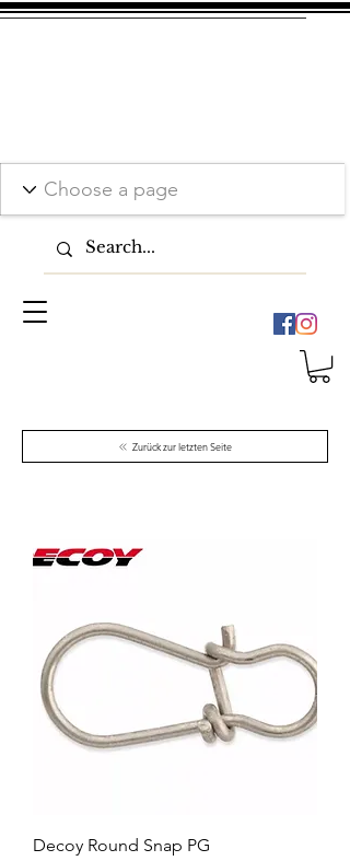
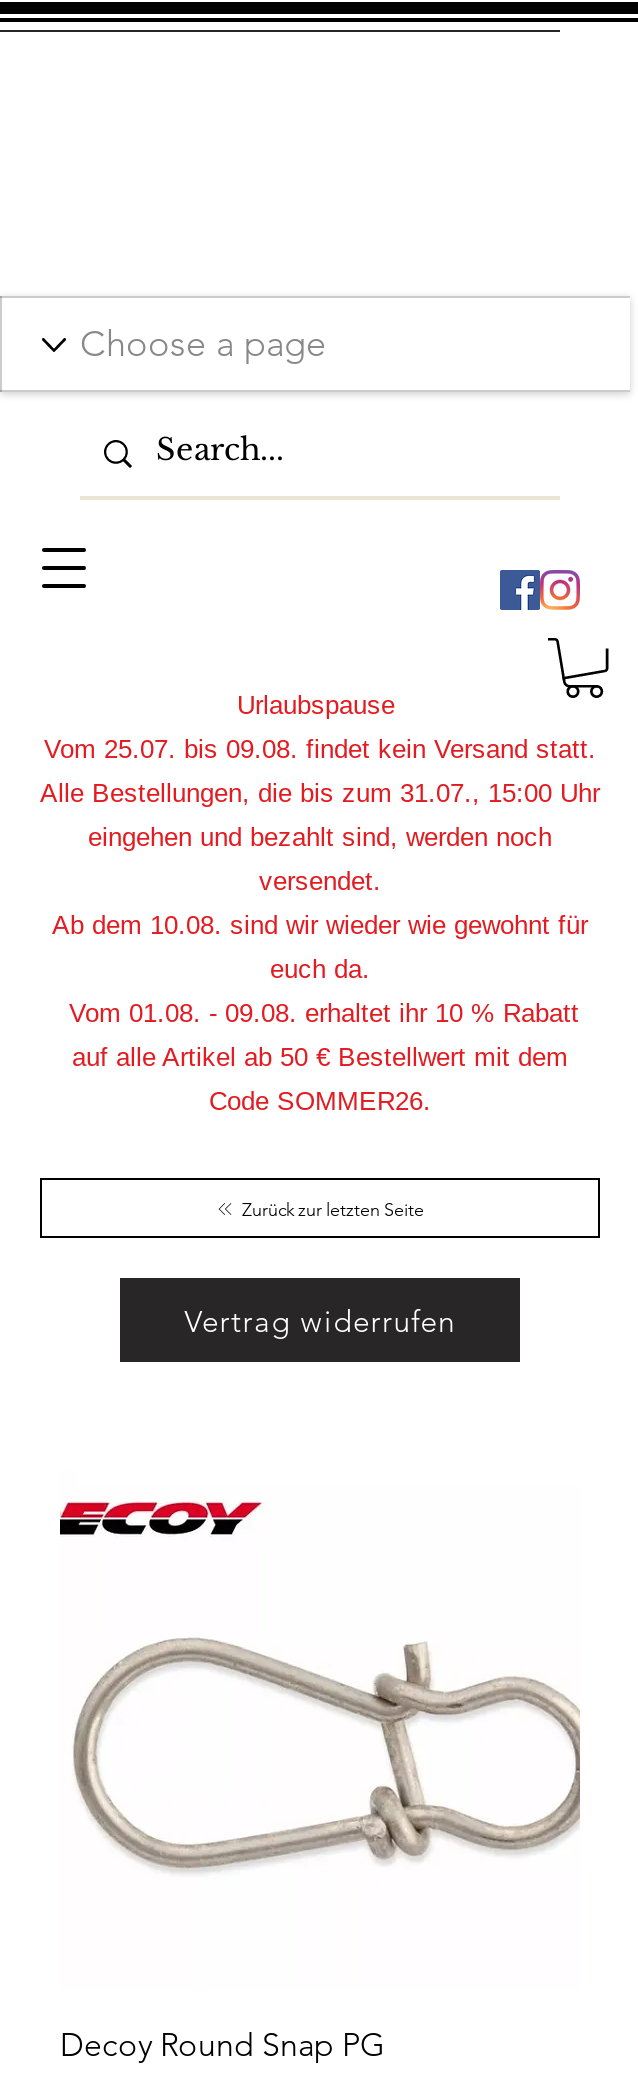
+ Urlaubspause
+ Vom 25.07. bis 09.08. findet kein Versand statt.
+ Alle Bestellungen, die bis zum 31.07., 15:00 Uhr
+ eingehen und bezahlt sind, werden noch
+ versendet.
+ Ab dem 10.08. sind wir wieder wie gewohnt für
+ euch da.
+ Vom 01.08. - 09.08. erhaltet ihr 10 % Rabatt
+ auf alle Artikel ab 50 € Bestellwert mit dem
+ Code SOMMER26.

+ Vertrag widerrufen
